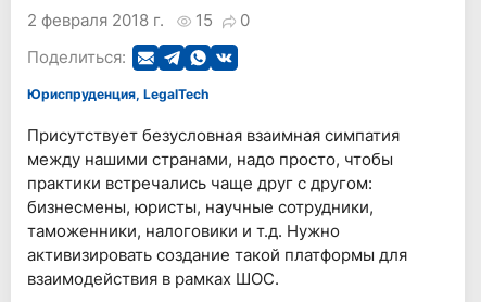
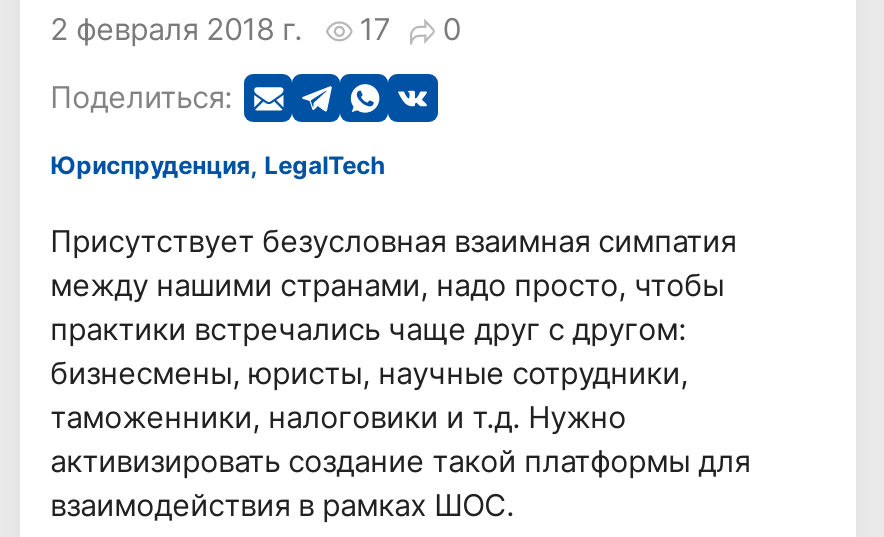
- 2 февраля 2018 г. 15 0
+ 2 февраля 2018 г. 17 0
